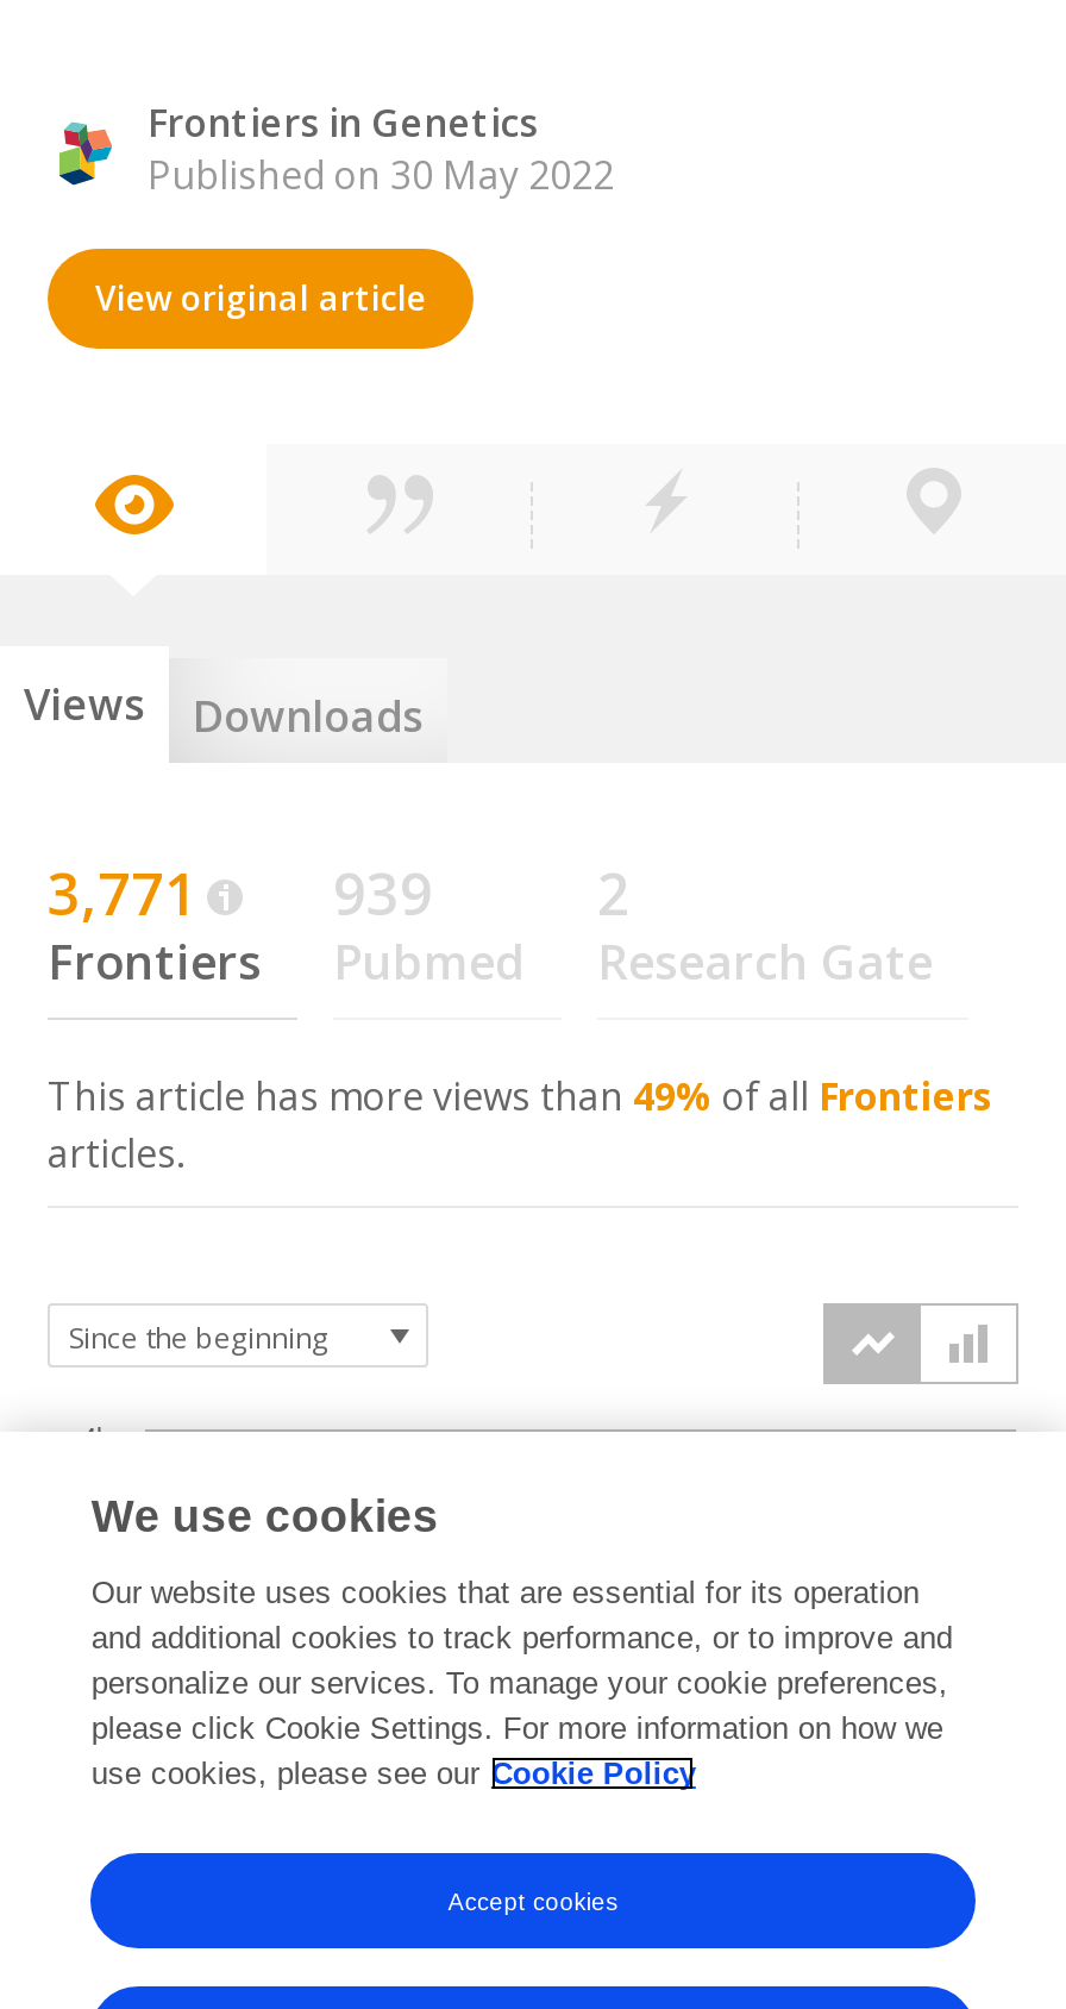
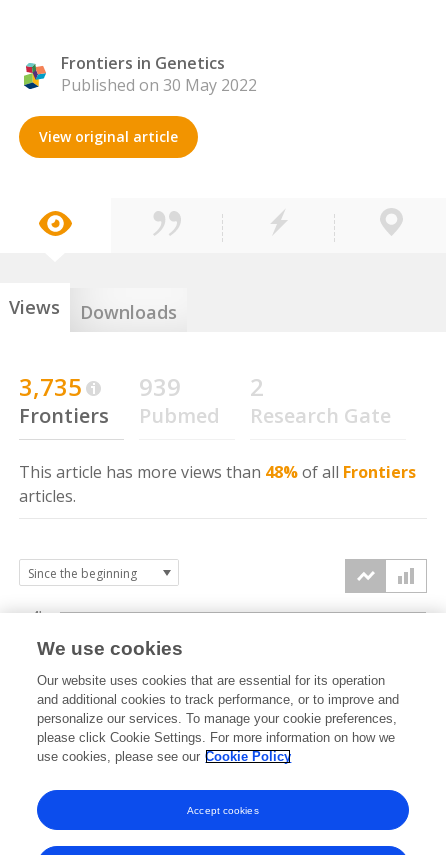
- 3,771
+ 3,735

- This article has more views than 49% of all Frontiers
+ This article has more views than 48% of all Frontiers
